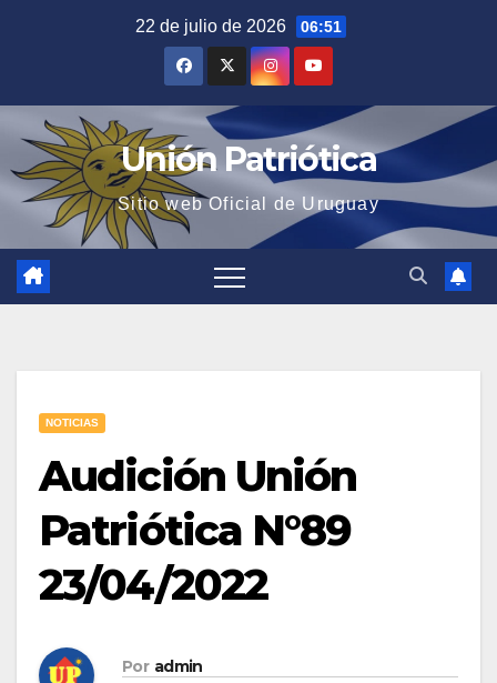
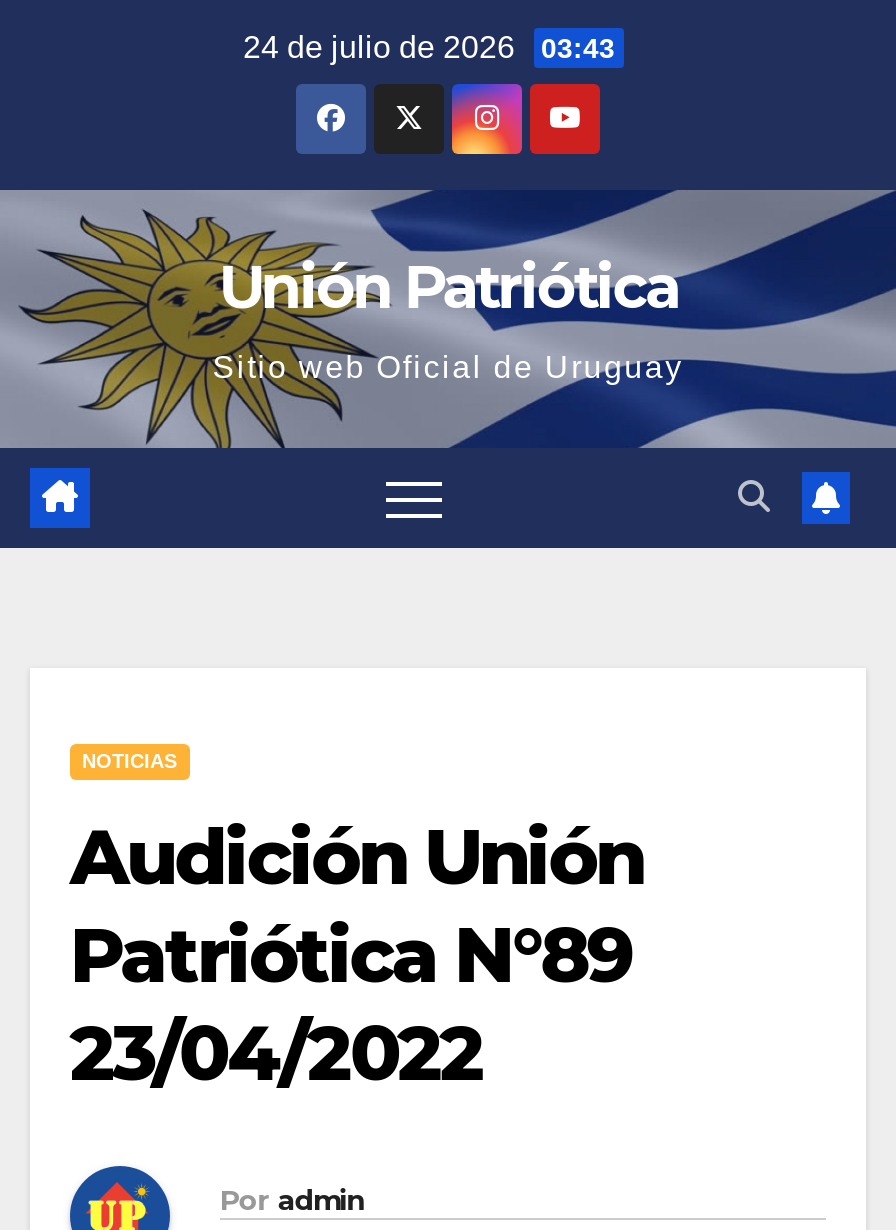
- 22 de julio de 2026 06:51
+ 24 de julio de 2026 03:43
